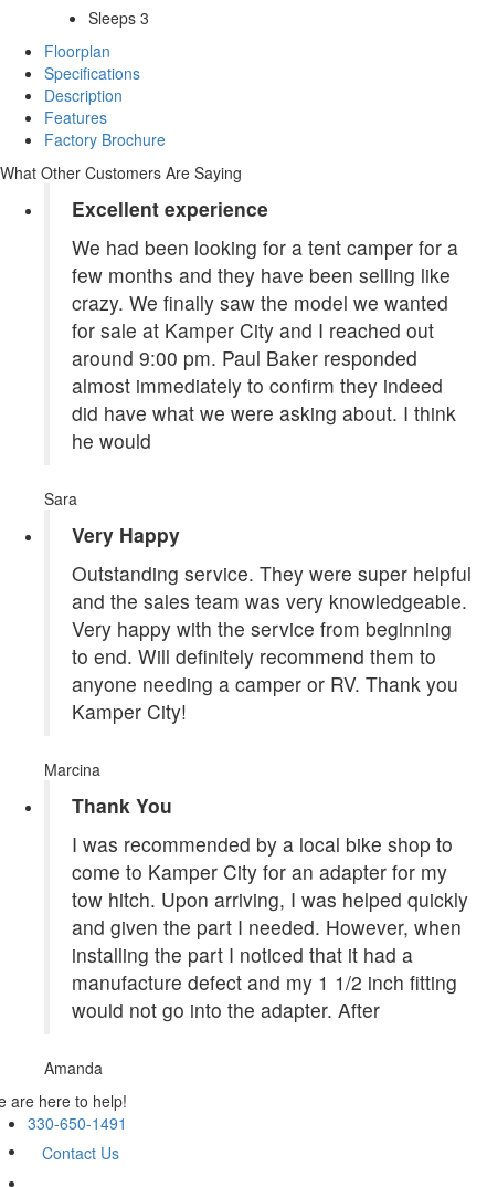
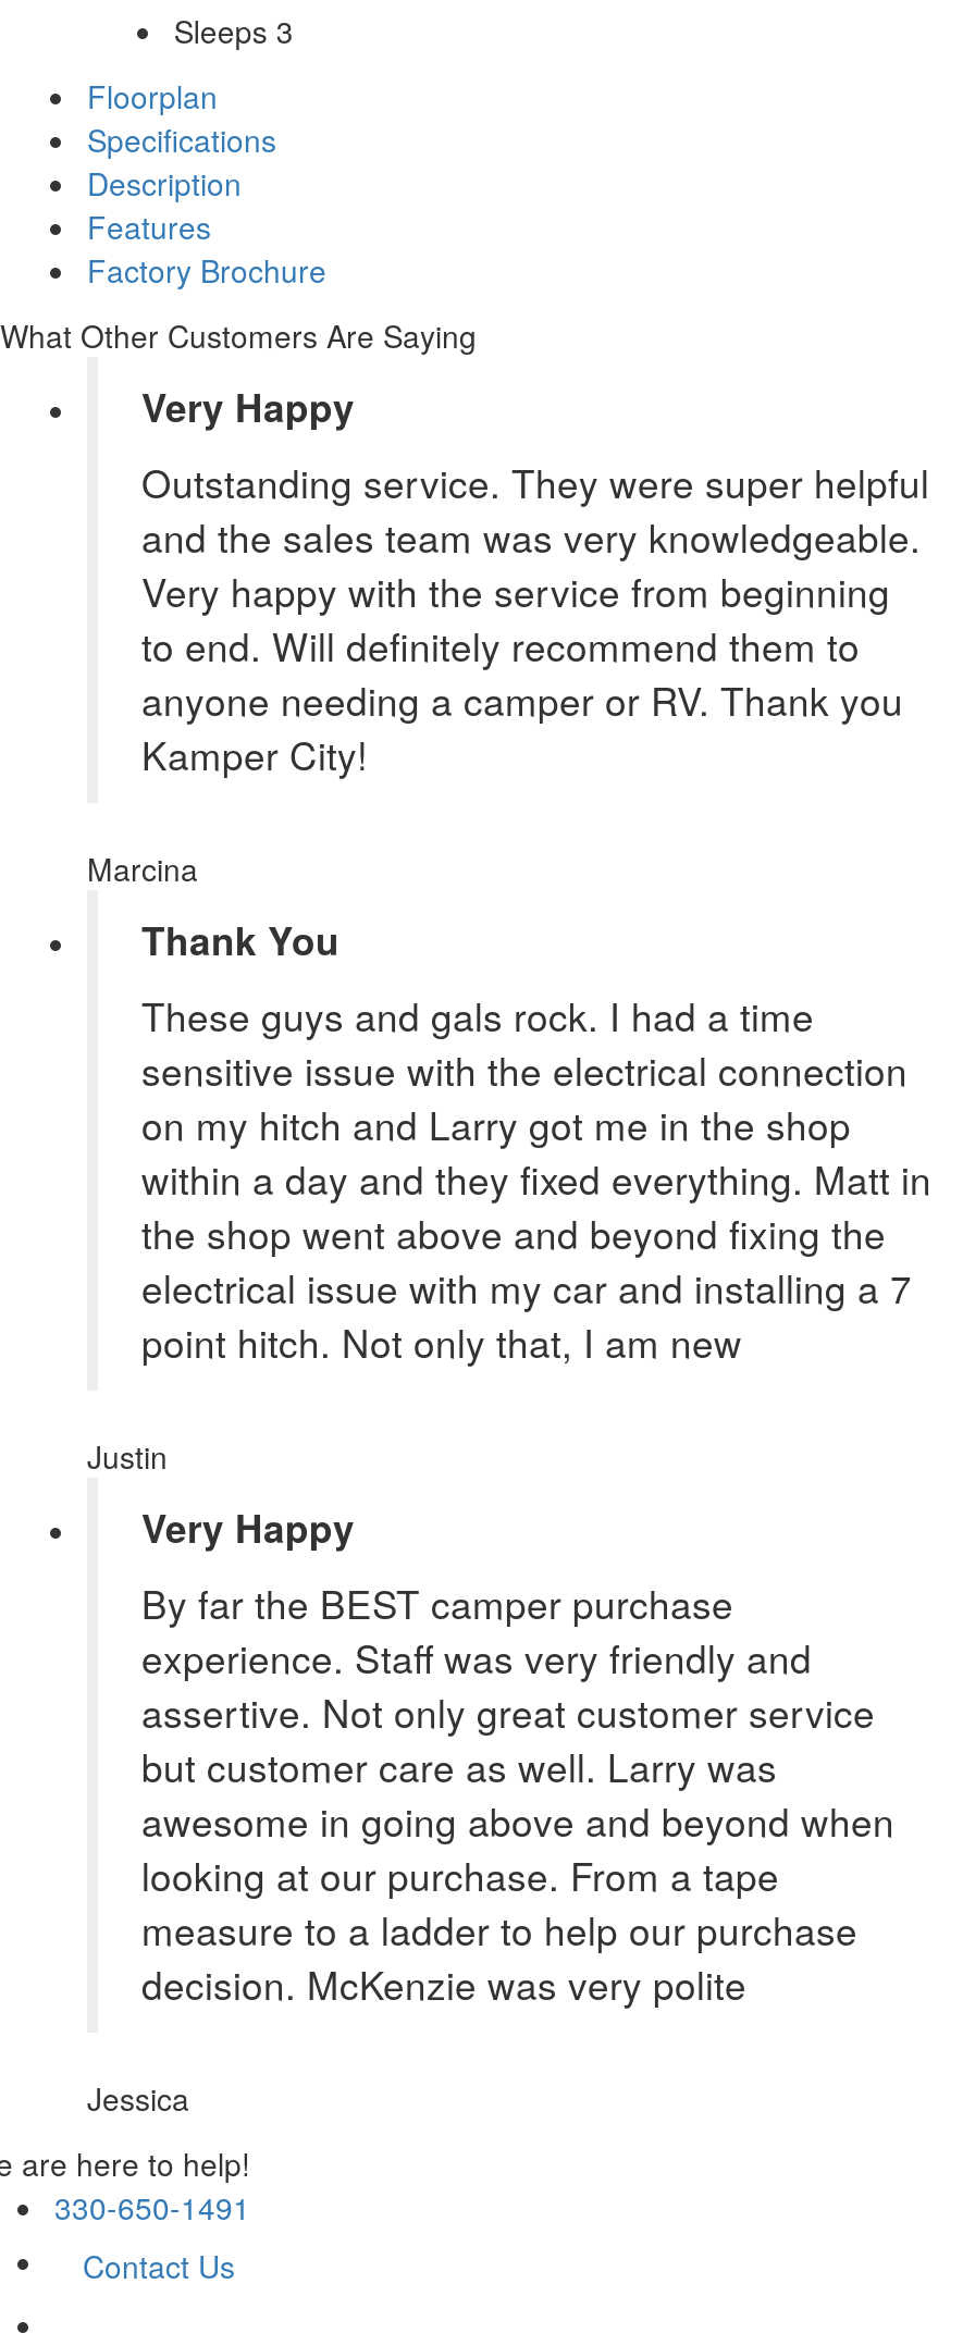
- Excellent experience
- We had been looking for a tent camper for a
- few months and they have been selling like
- crazy. We finally saw the model we wanted
- for sale at Kamper City and I reached out
- around 9:00 pm. Paul Baker responded
- almost immediately to confirm they indeed
- did have what we were asking about. I think
- he would
- Sara

moved up: Very Happy | Outstanding service. They were super helpful | and the sales team was very knowledgeable. | ... | Marcina | Thank You

- I was recommended by a local bike shop to
- come to Kamper City for an adapter for my
- tow hitch. Upon arriving, I was helped quickly
- and given the part I needed. However, when
- installing the part I noticed that it had a
- manufacture defect and my 1 1/2 inch fitting
- would not go into the adapter. After
- Amanda
+ These guys and gals rock. I had a time
+ sensitive issue with the electrical connection
+ on my hitch and Larry got me in the shop
+ within a day and they fixed everything. Matt in
+ the shop went above and beyond fixing the
+ electrical issue with my car and installing a 7
+ point hitch. Not only that, I am new
+ Justin
+ Very Happy
+ By far the BEST camper purchase
+ experience. Staff was very friendly and
+ assertive. Not only great customer service
+ but customer care as well. Larry was
+ awesome in going above and beyond when
+ looking at our purchase. From a tape
+ measure to a ladder to help our purchase
+ decision. McKenzie was very polite
+ Jessica
